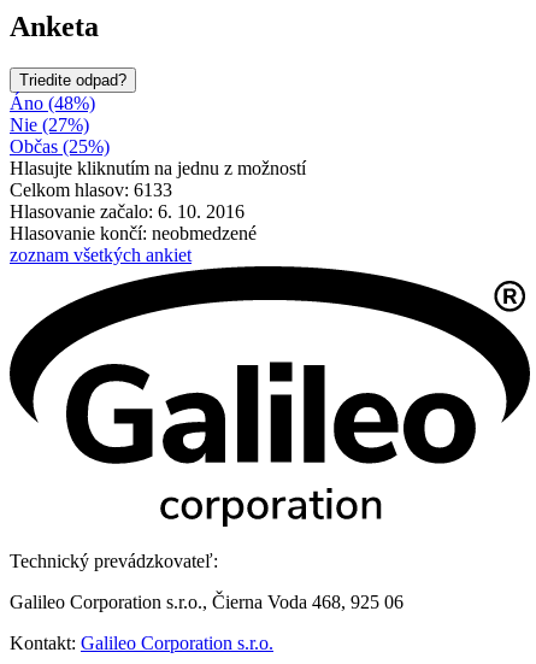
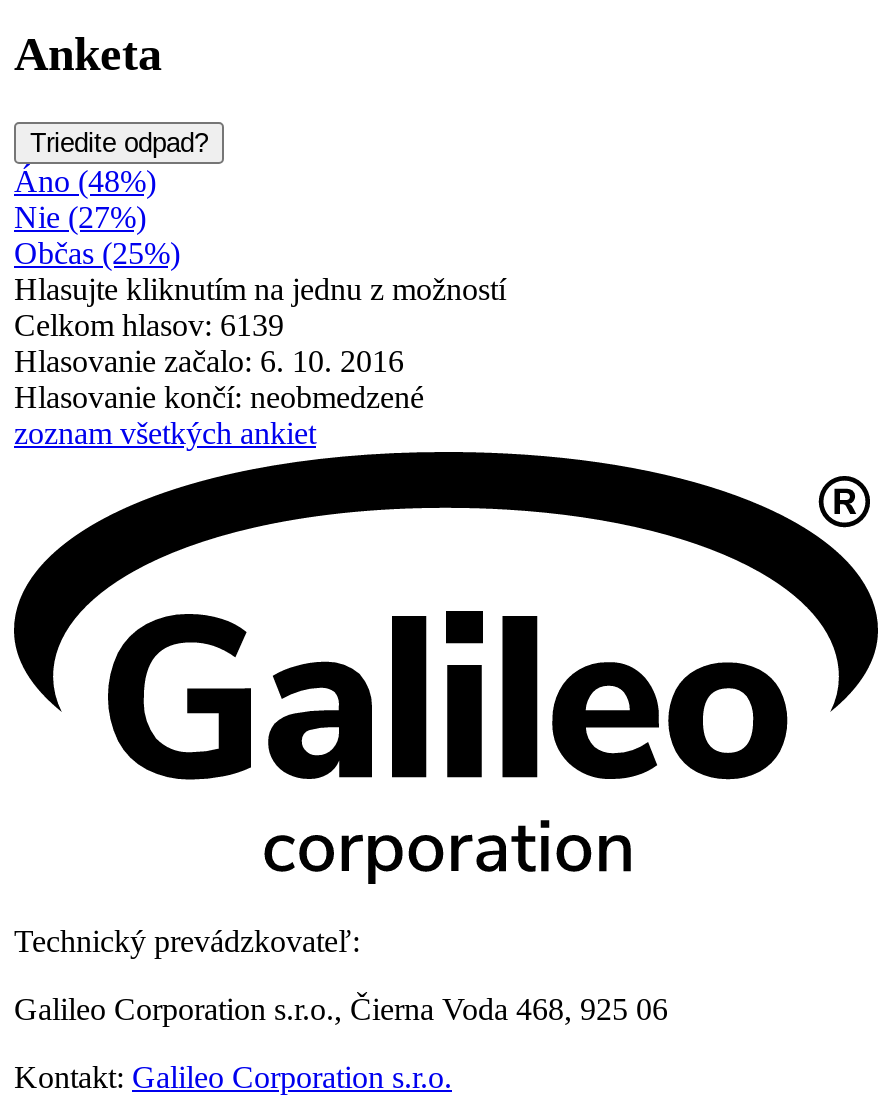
- Celkom hlasov: 6133
+ Celkom hlasov: 6139
